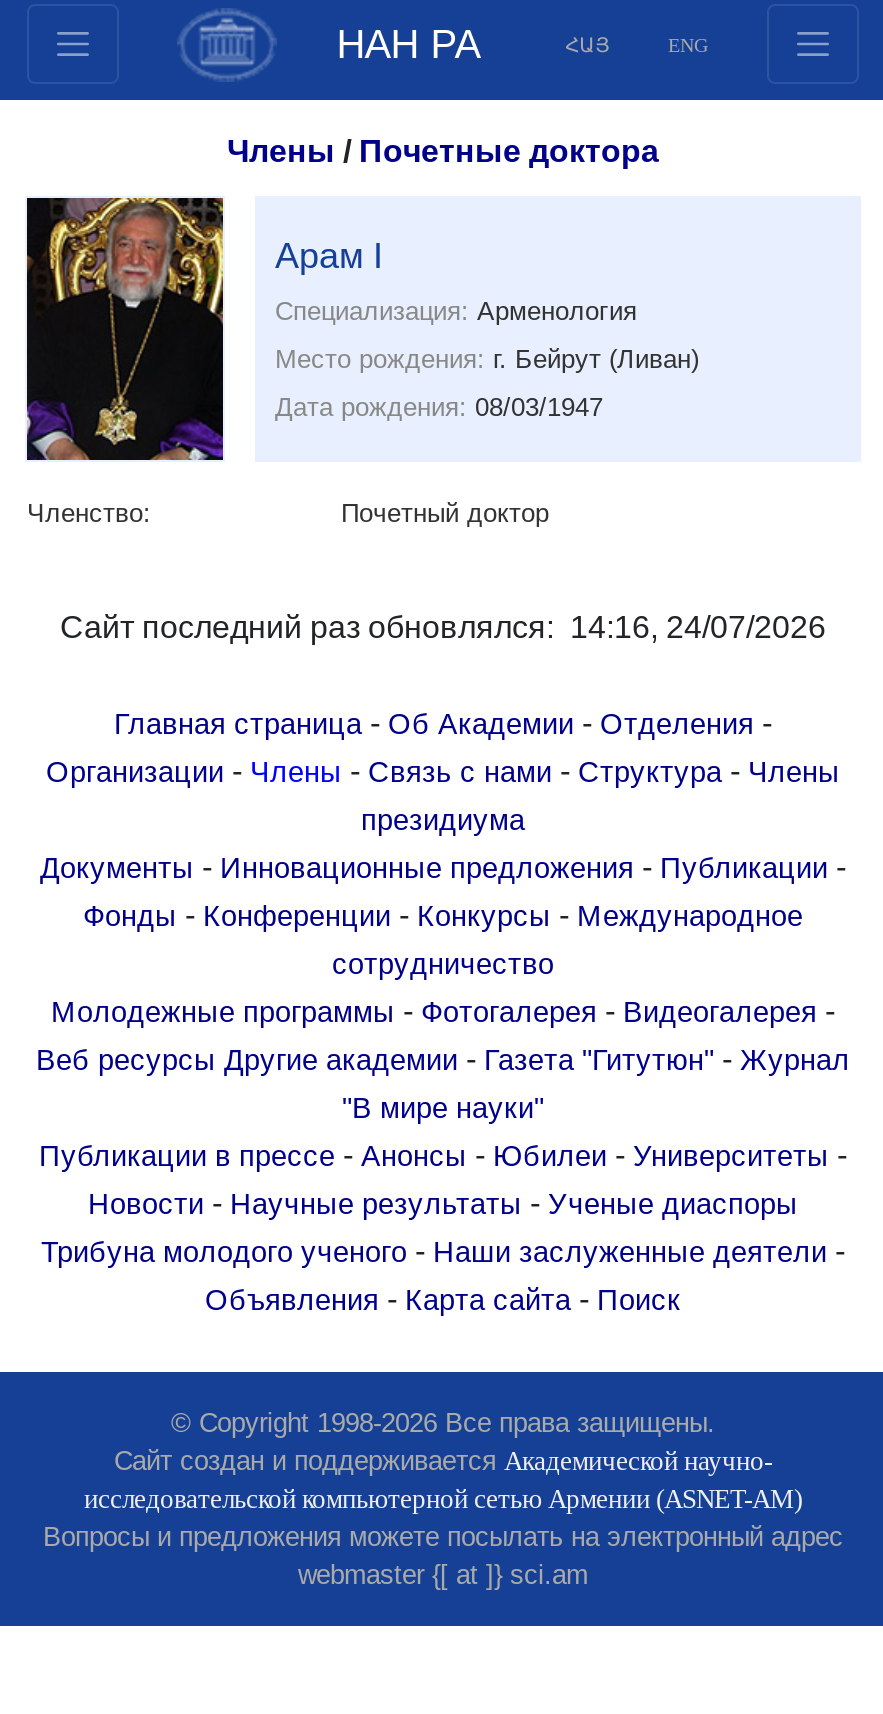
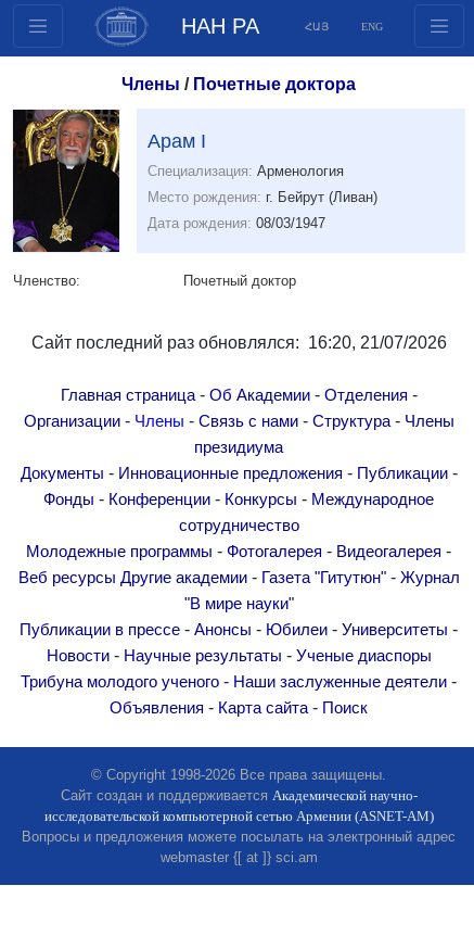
- Сайт последний раз обновлялся: 14:16, 24/07/2026
+ Сайт последний раз обновлялся: 16:20, 21/07/2026
